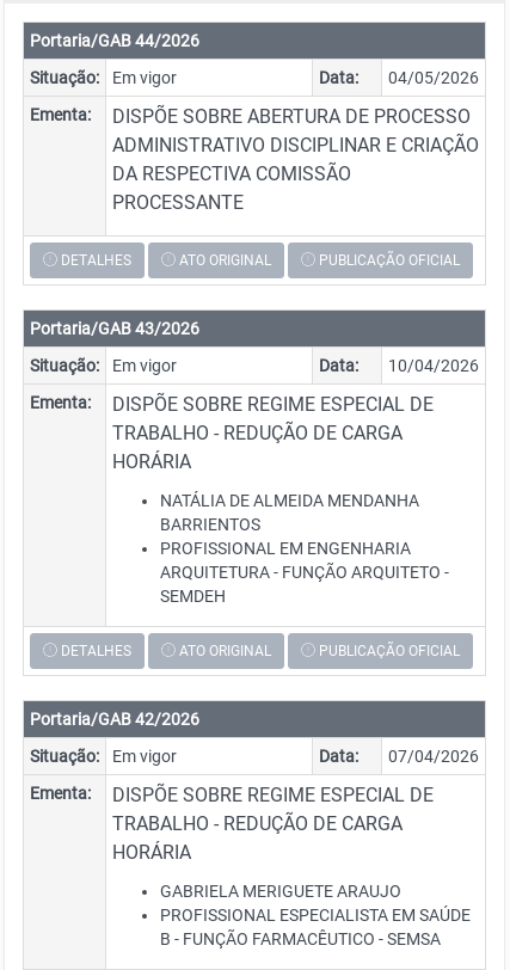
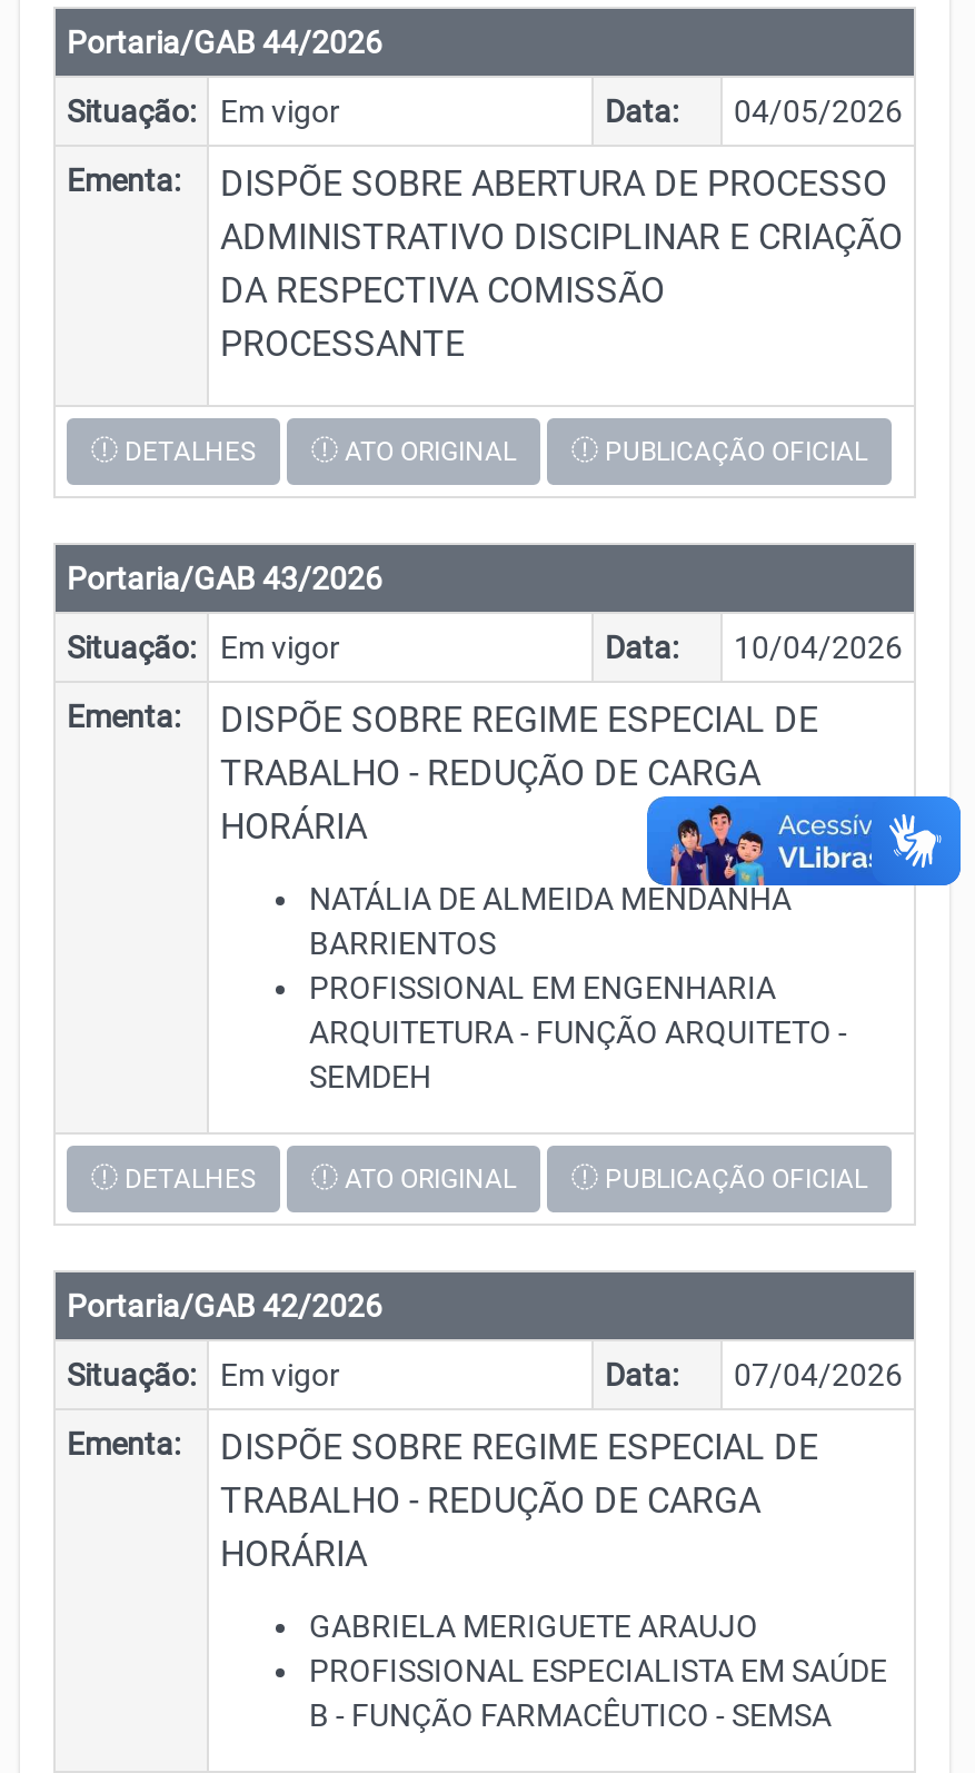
+ [image]
